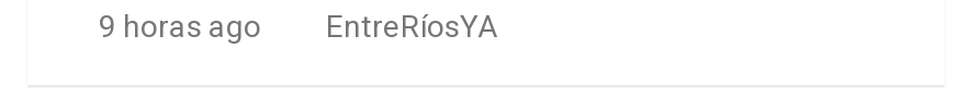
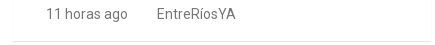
- 9 horas ago EntreRíosYA
+ 11 horas ago EntreRíosYA
